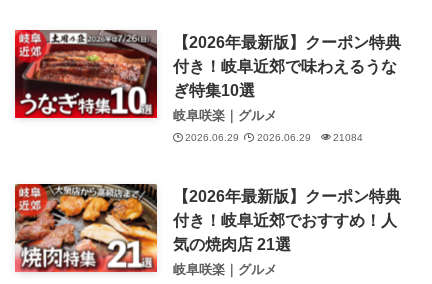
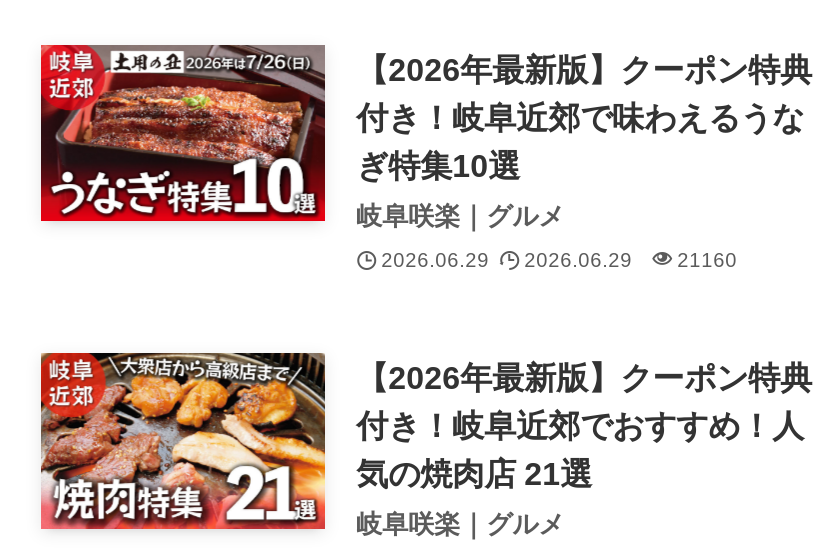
- 21084
+ 21160
